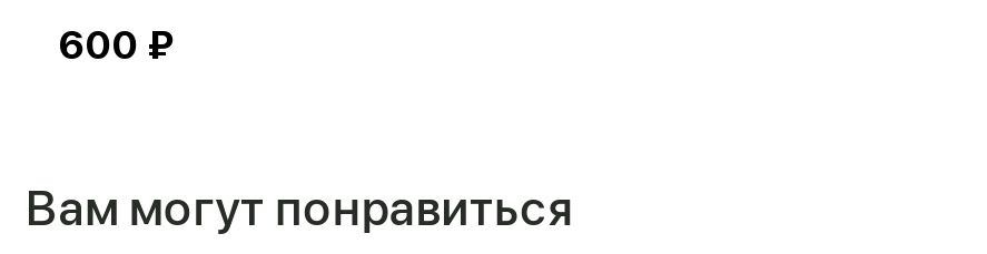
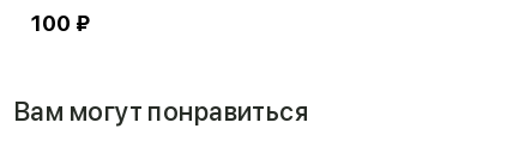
- 600 ₽
+ 100 ₽
